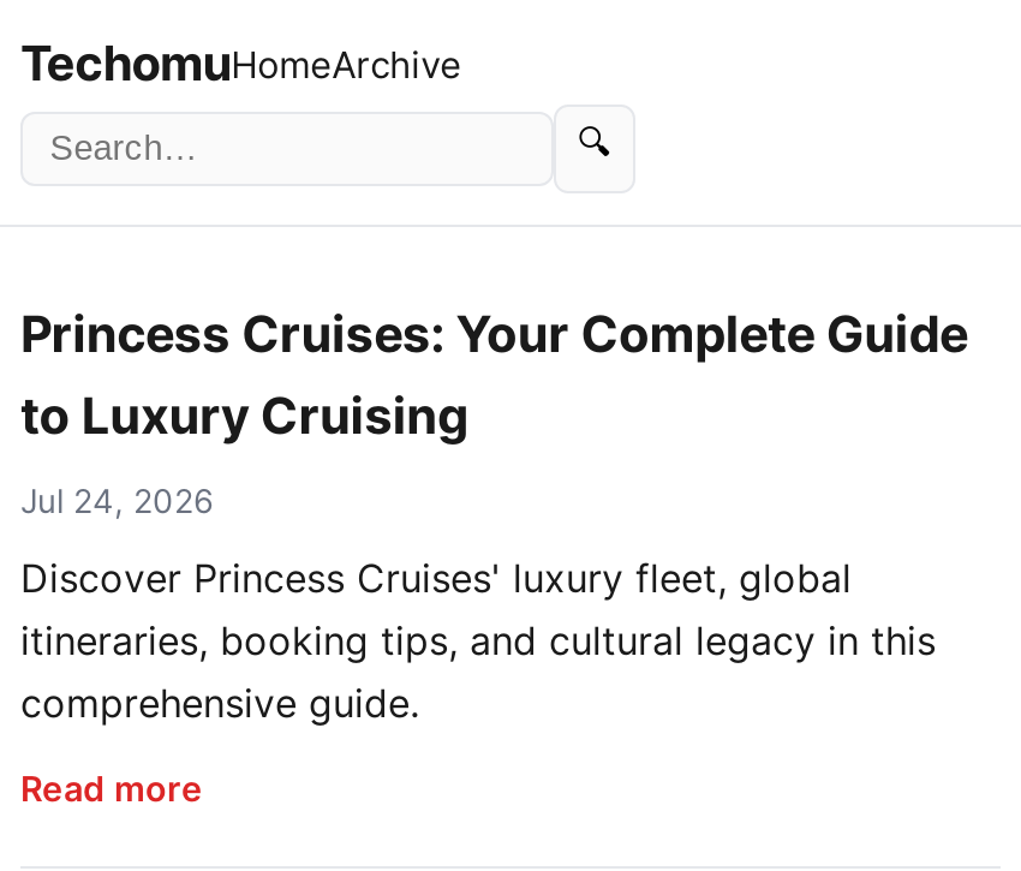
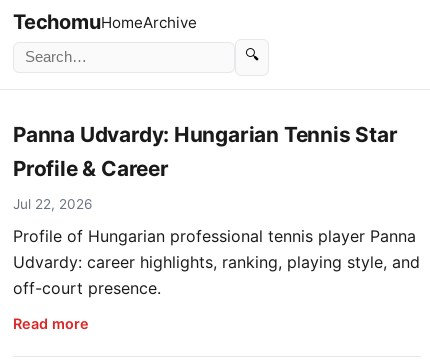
- Princess Cruises: Your Complete Guide
- to Luxury Cruising
+ Panna Udvardy: Hungarian Tennis Star
+ Profile & Career

- Jul 24, 2026
+ Jul 22, 2026

- Discover Princess Cruises' luxury fleet, global
- itineraries, booking tips, and cultural legacy in this
- comprehensive guide.
+ Profile of Hungarian professional tennis player Panna
+ Udvardy: career highlights, ranking, playing style, and
+ off-court presence.
